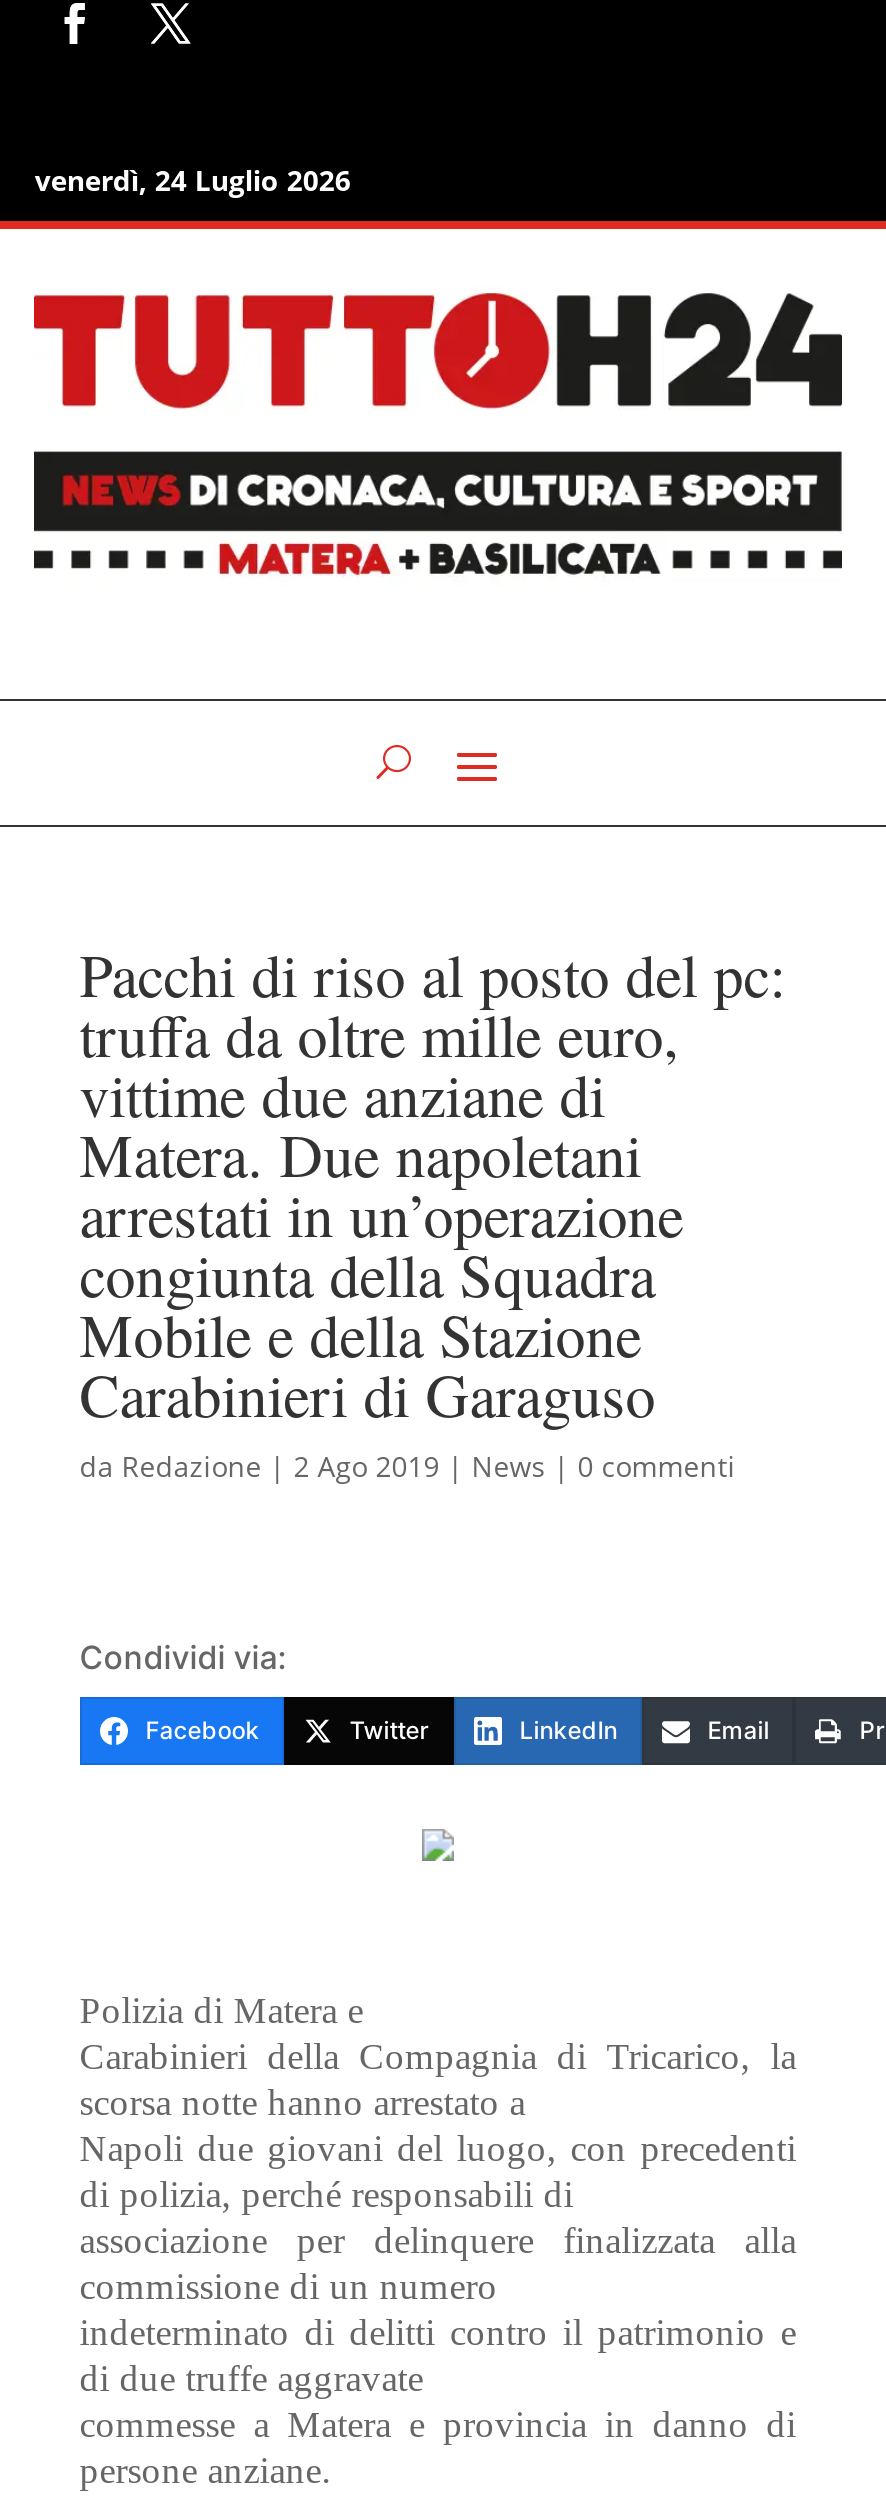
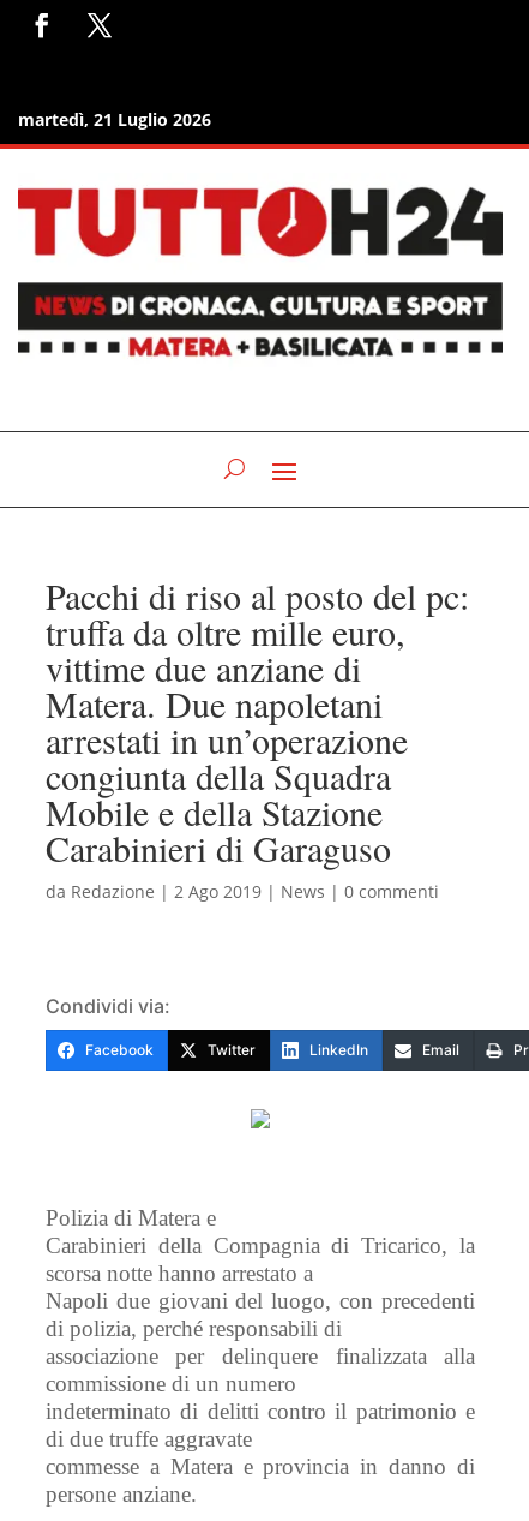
- venerdì, 24 Luglio 2026
+ martedì, 21 Luglio 2026
